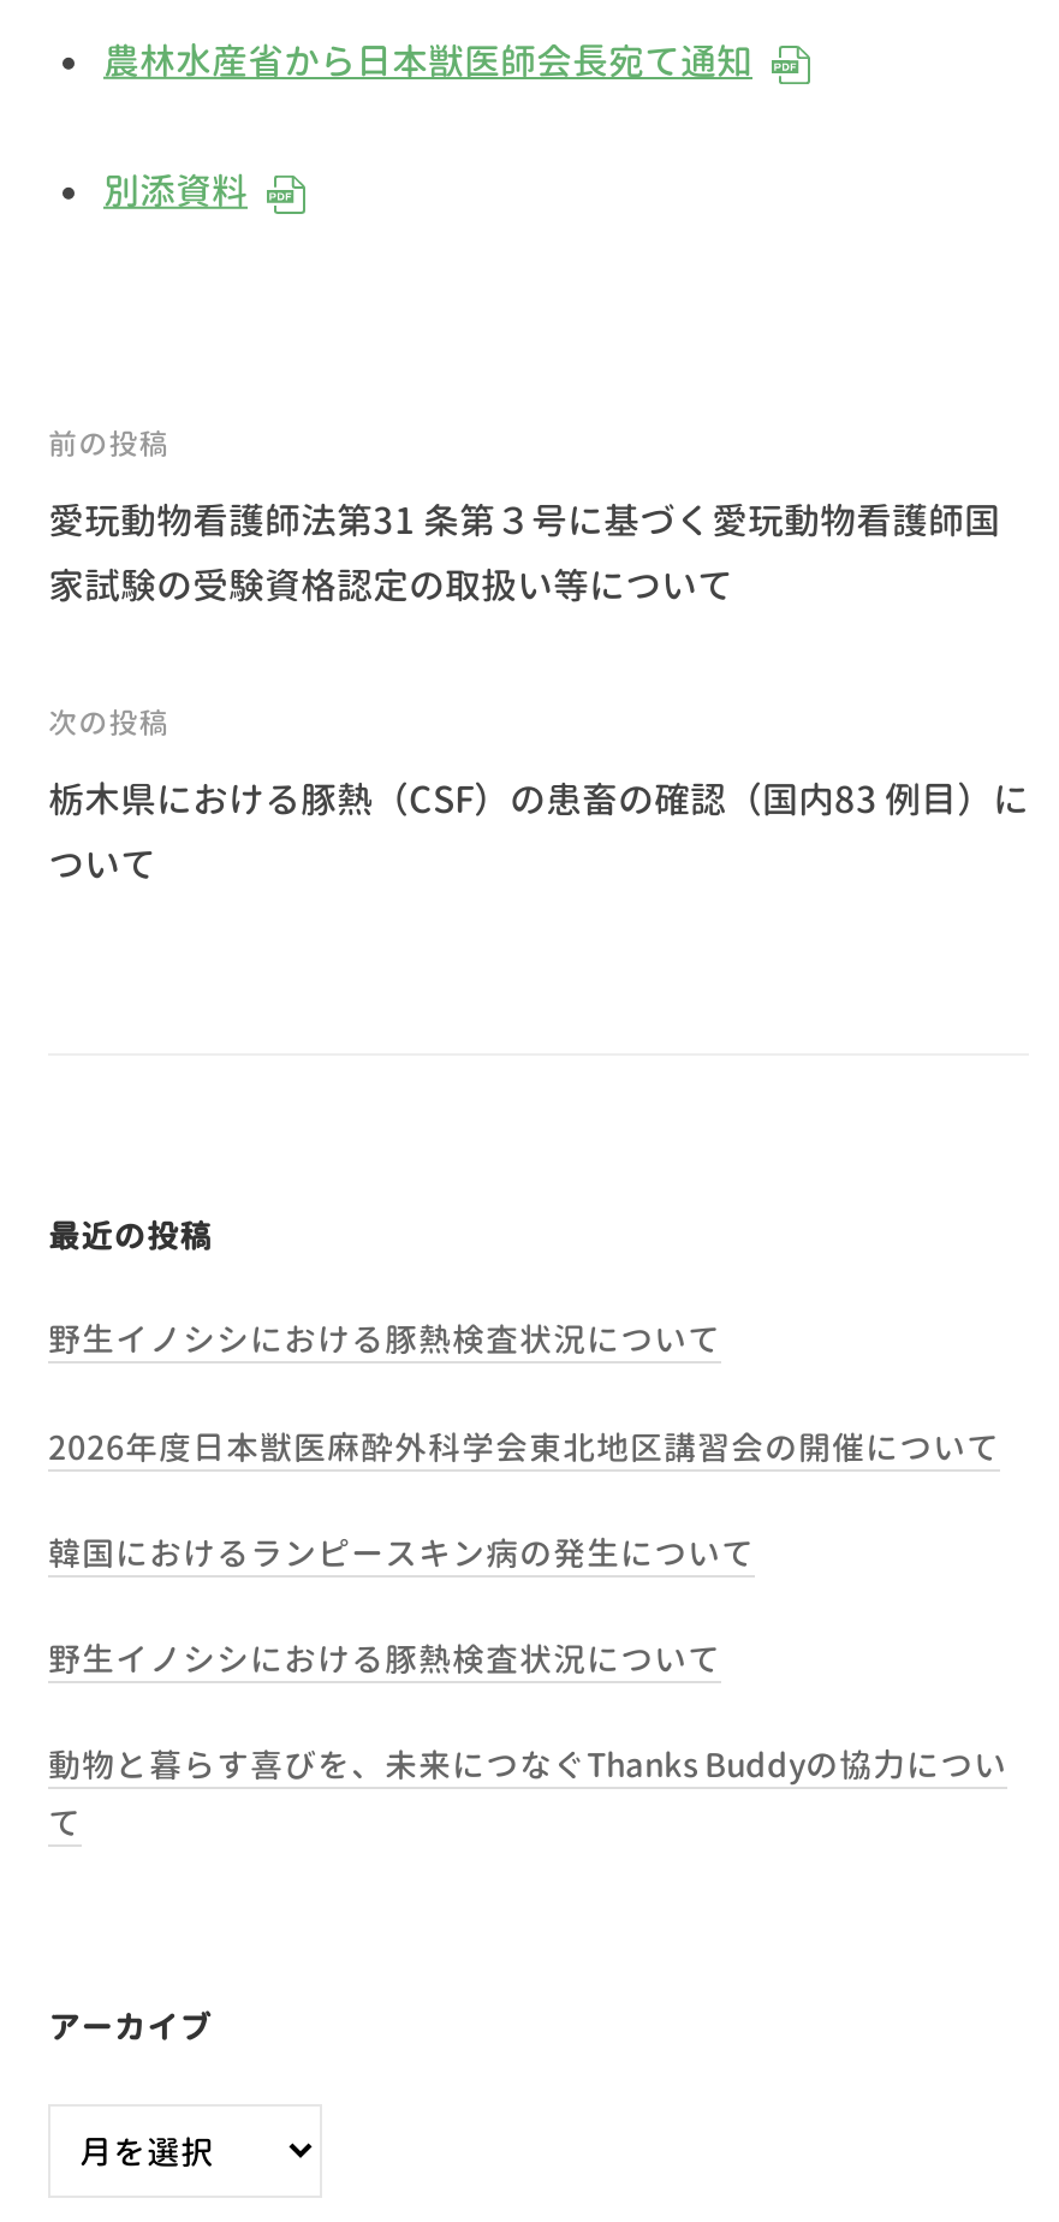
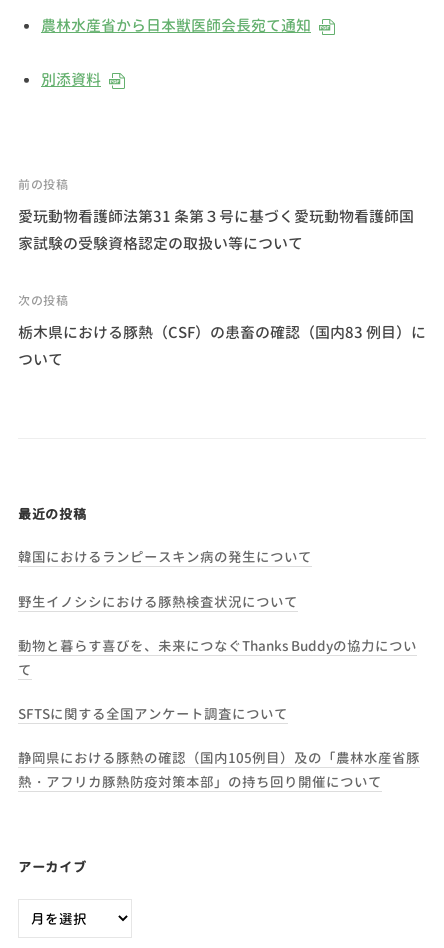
- 野生イノシシにおける豚熱検査状況について
- 2026年度日本獣医麻酔外科学会東北地区講習会の開催について

moved up: 韓国におけるランピースキン病の発生について | 野生イノシシにおける豚熱検査状況について | 動物と暮らす喜びを、未来につなぐThanks Buddyの協力につい | て

+ SFTSに関する全国アンケート調査について
+ 静岡県における豚熱の確認（国内105例目）及の「農林水産省豚
+ 熱・アフリカ豚熱防疫対策本部」の持ち回り開催について
